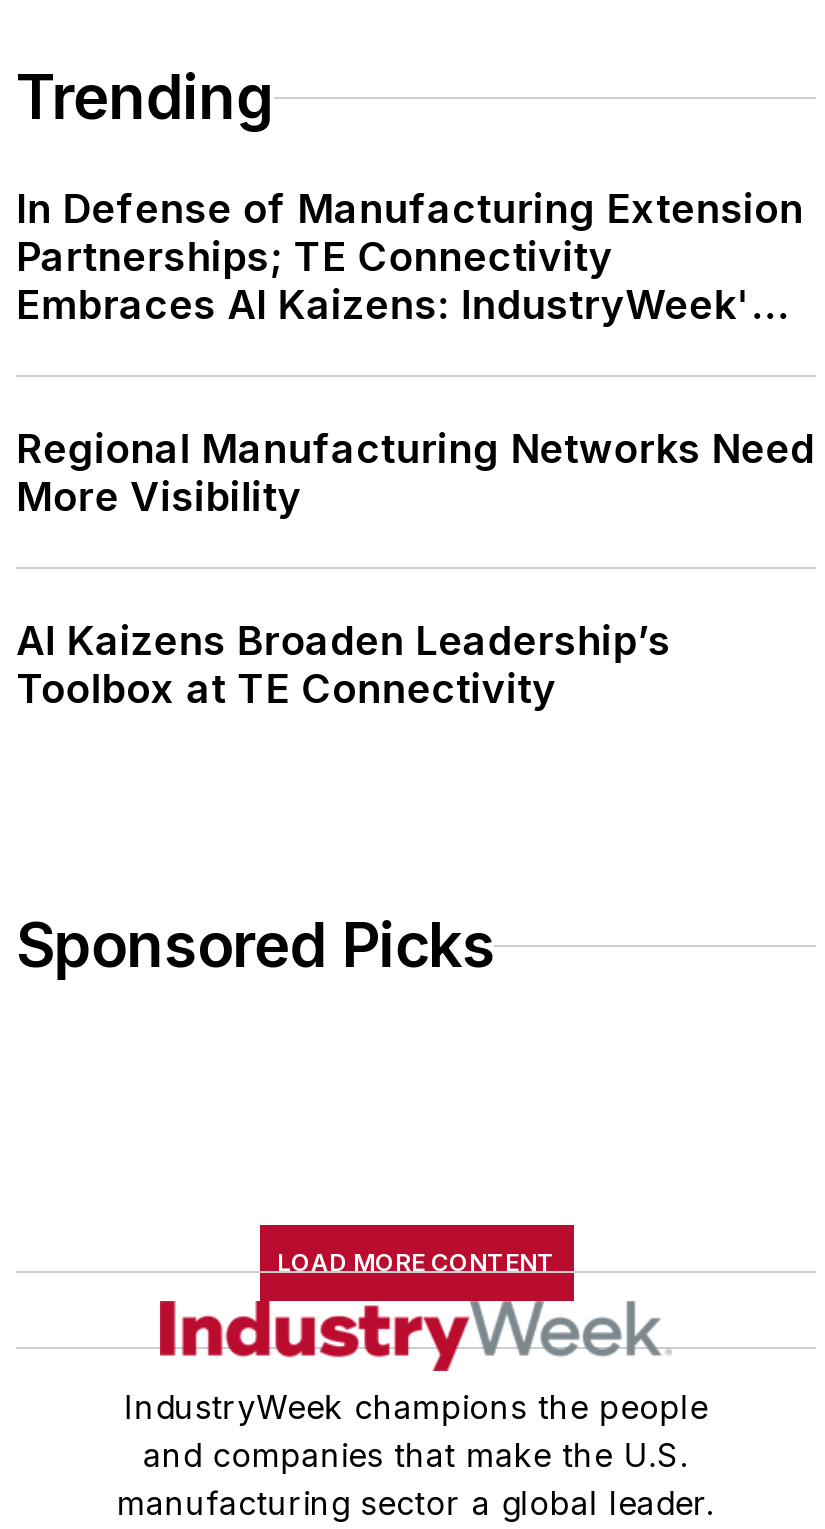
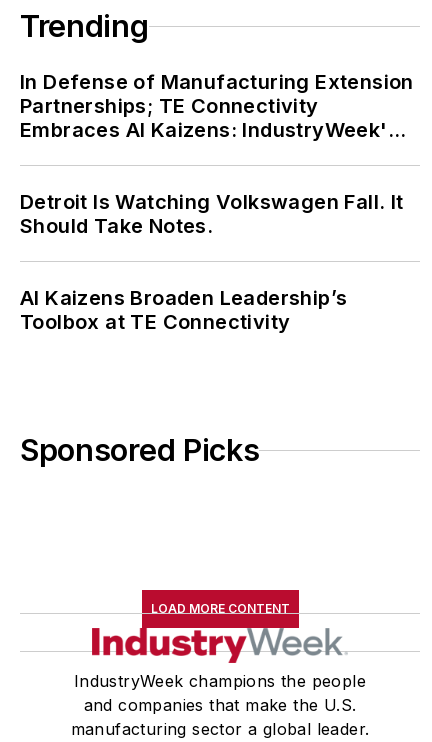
- Regional Manufacturing Networks Need
- More Visibility
+ Detroit Is Watching Volkswagen Fall. It
+ Should Take Notes.
